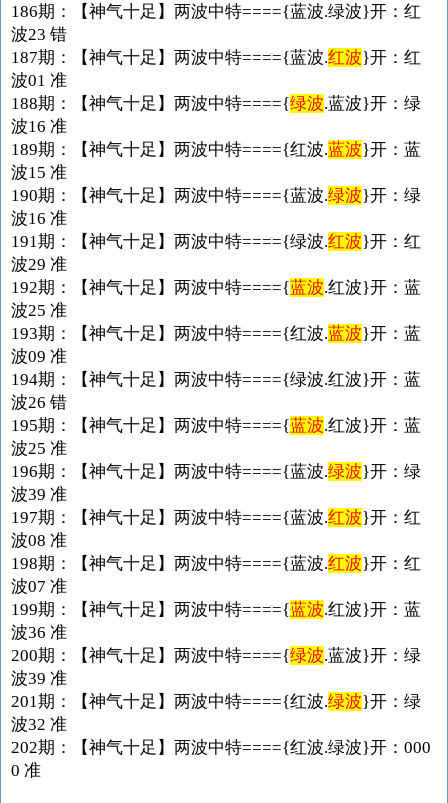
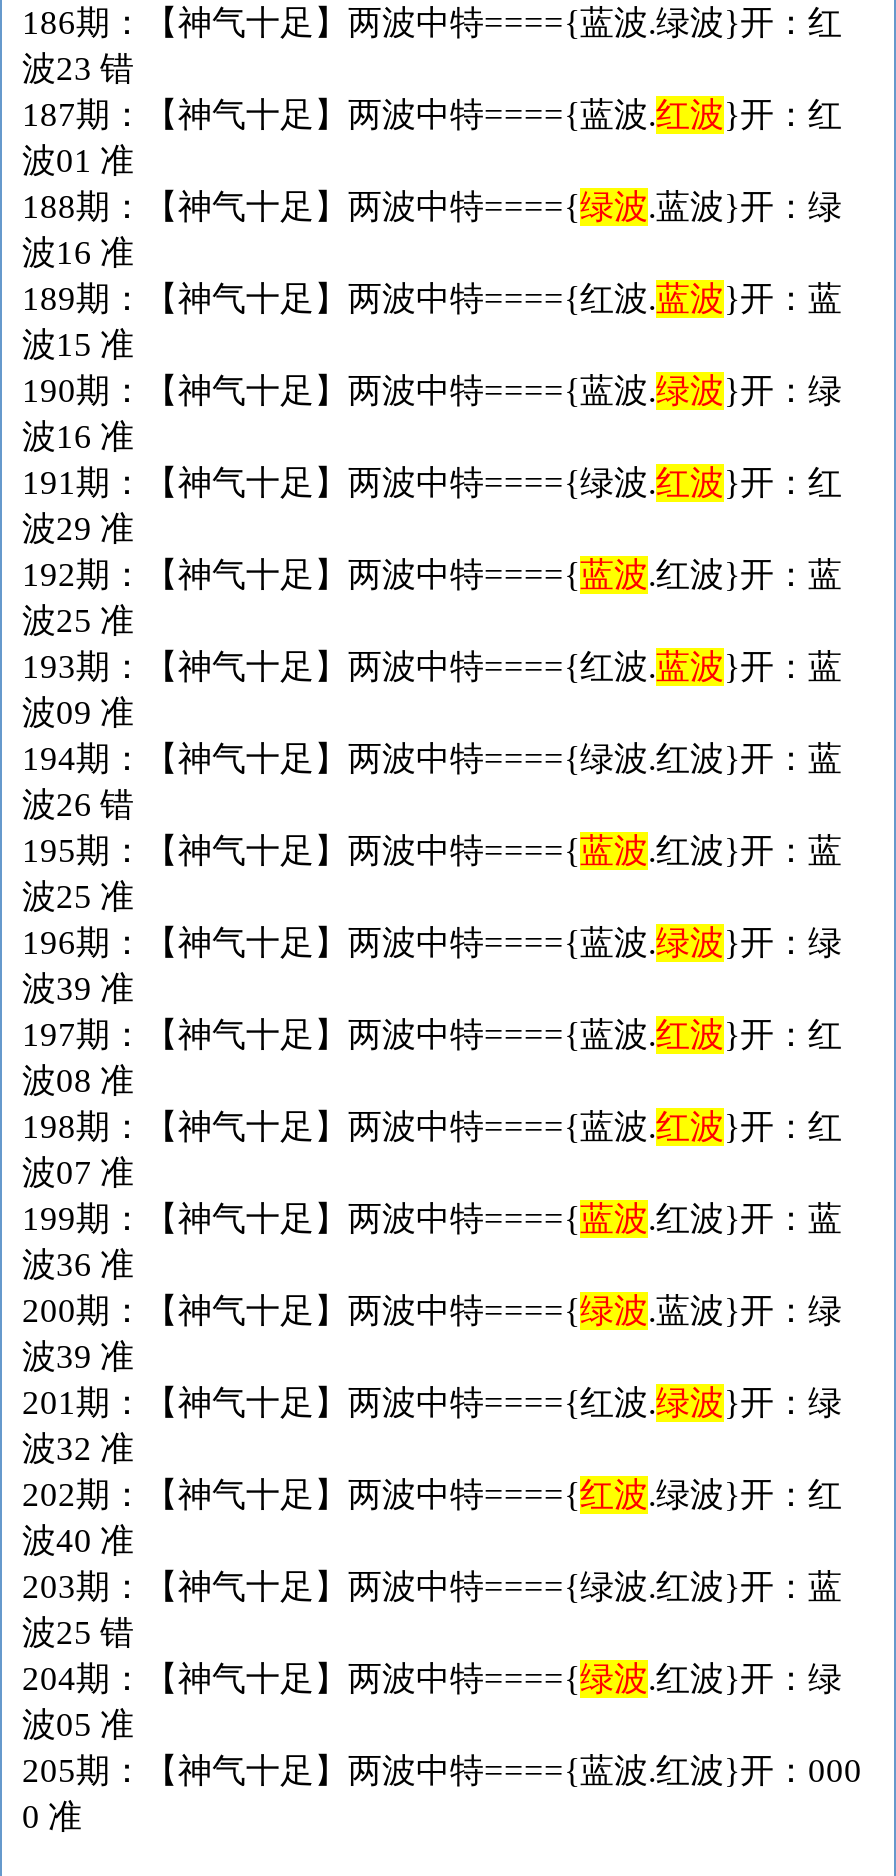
- 202期：【神气十足】两波中特===={红波.绿波}开：000
+ 202期：【神气十足】两波中特===={红波.绿波}开：红
+ 波40 准
+ 203期：【神气十足】两波中特===={绿波.红波}开：蓝
+ 波25 错
+ 204期：【神气十足】两波中特===={绿波.红波}开：绿
+ 波05 准
+ 205期：【神气十足】两波中特===={蓝波.红波}开：000
